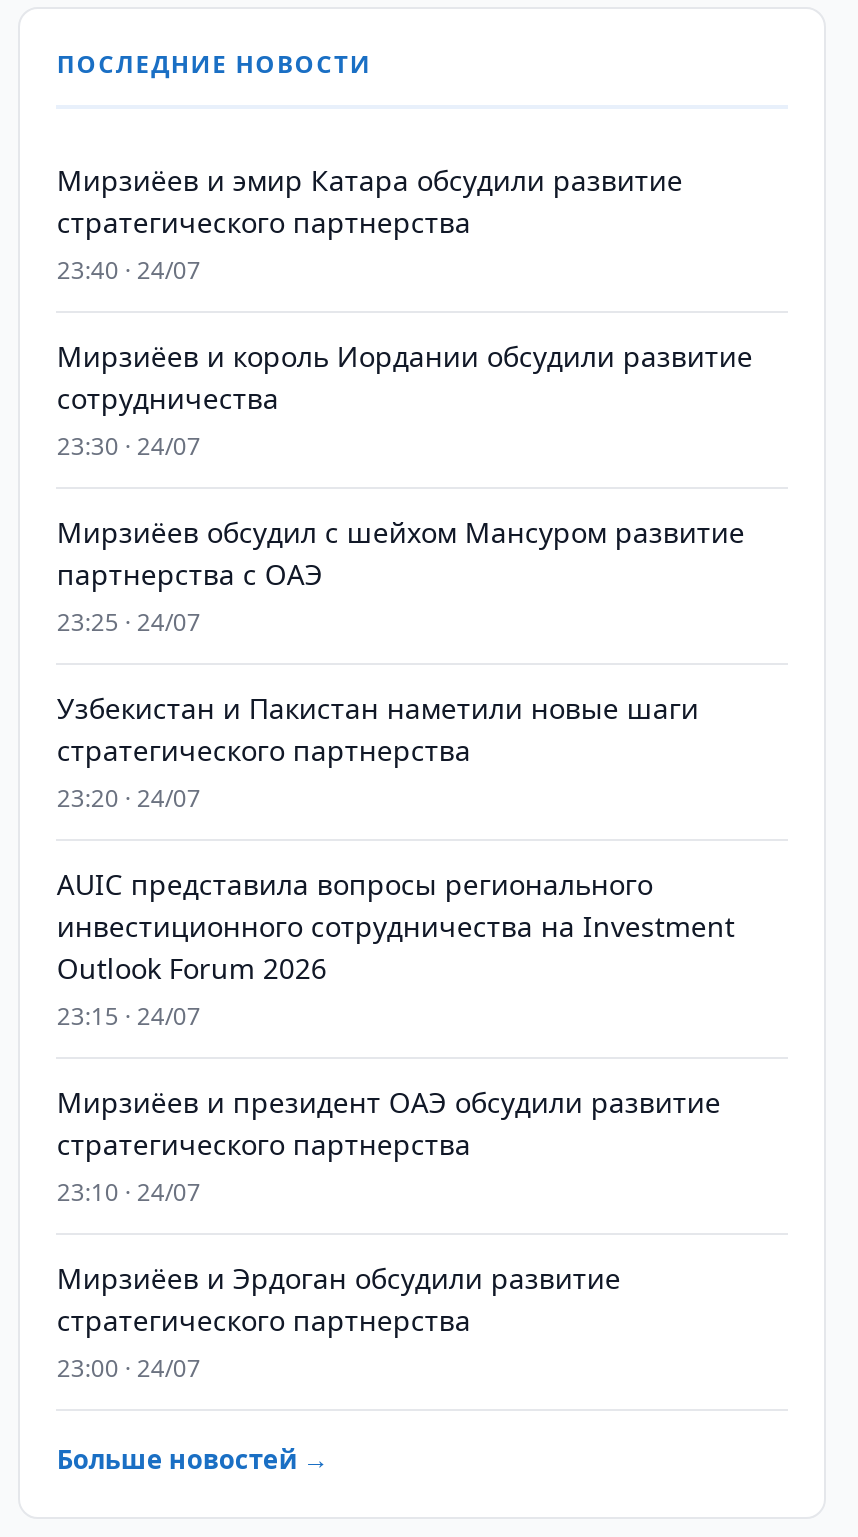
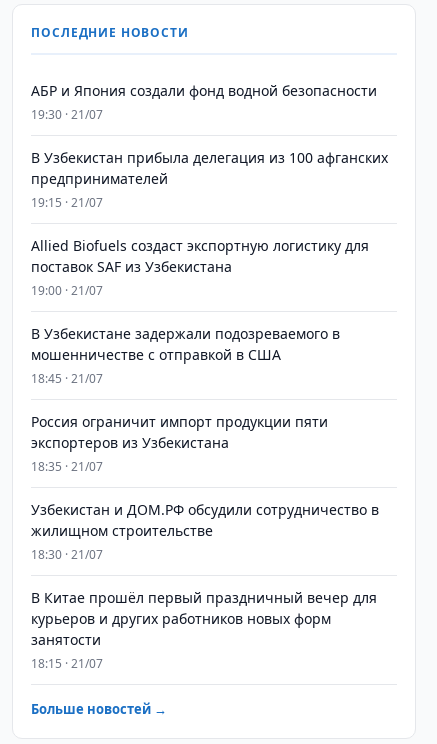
- Мирзиёев и эмир Катара обсудили развитие
- стратегического партнерства
- 23:40 · 24/07
+ АБР и Япония создали фонд водной безопасности
+ 19:30 · 21/07

- Мирзиёев и король Иордании обсудили развитие
- сотрудничества
- 23:30 · 24/07
+ В Узбекистан прибыла делегация из 100 афганских
+ предпринимателей
+ 19:15 · 21/07

- Мирзиёев обсудил с шейхом Мансуром развитие
- партнерства с ОАЭ
- 23:25 · 24/07
+ Allied Biofuels создаст экспортную логистику для
+ поставок SAF из Узбекистана
+ 19:00 · 21/07

- Узбекистан и Пакистан наметили новые шаги
- стратегического партнерства
- 23:20 · 24/07
+ В Узбекистане задержали подозреваемого в
+ мошенничестве с отправкой в США
+ 18:45 · 21/07

- AUIC представила вопросы регионального
- инвестиционного сотрудничества на Investment
- Outlook Forum 2026
- 23:15 · 24/07
+ Россия ограничит импорт продукции пяти
+ экспортеров из Узбекистана
+ 18:35 · 21/07

- Мирзиёев и президент ОАЭ обсудили развитие
- стратегического партнерства
- 23:10 · 24/07
+ Узбекистан и ДОМ.РФ обсудили сотрудничество в
+ жилищном строительстве
+ 18:30 · 21/07

- Мирзиёев и Эрдоган обсудили развитие
- стратегического партнерства
- 23:00 · 24/07
+ В Китае прошёл первый праздничный вечер для
+ курьеров и других работников новых форм
+ занятости
+ 18:15 · 21/07
